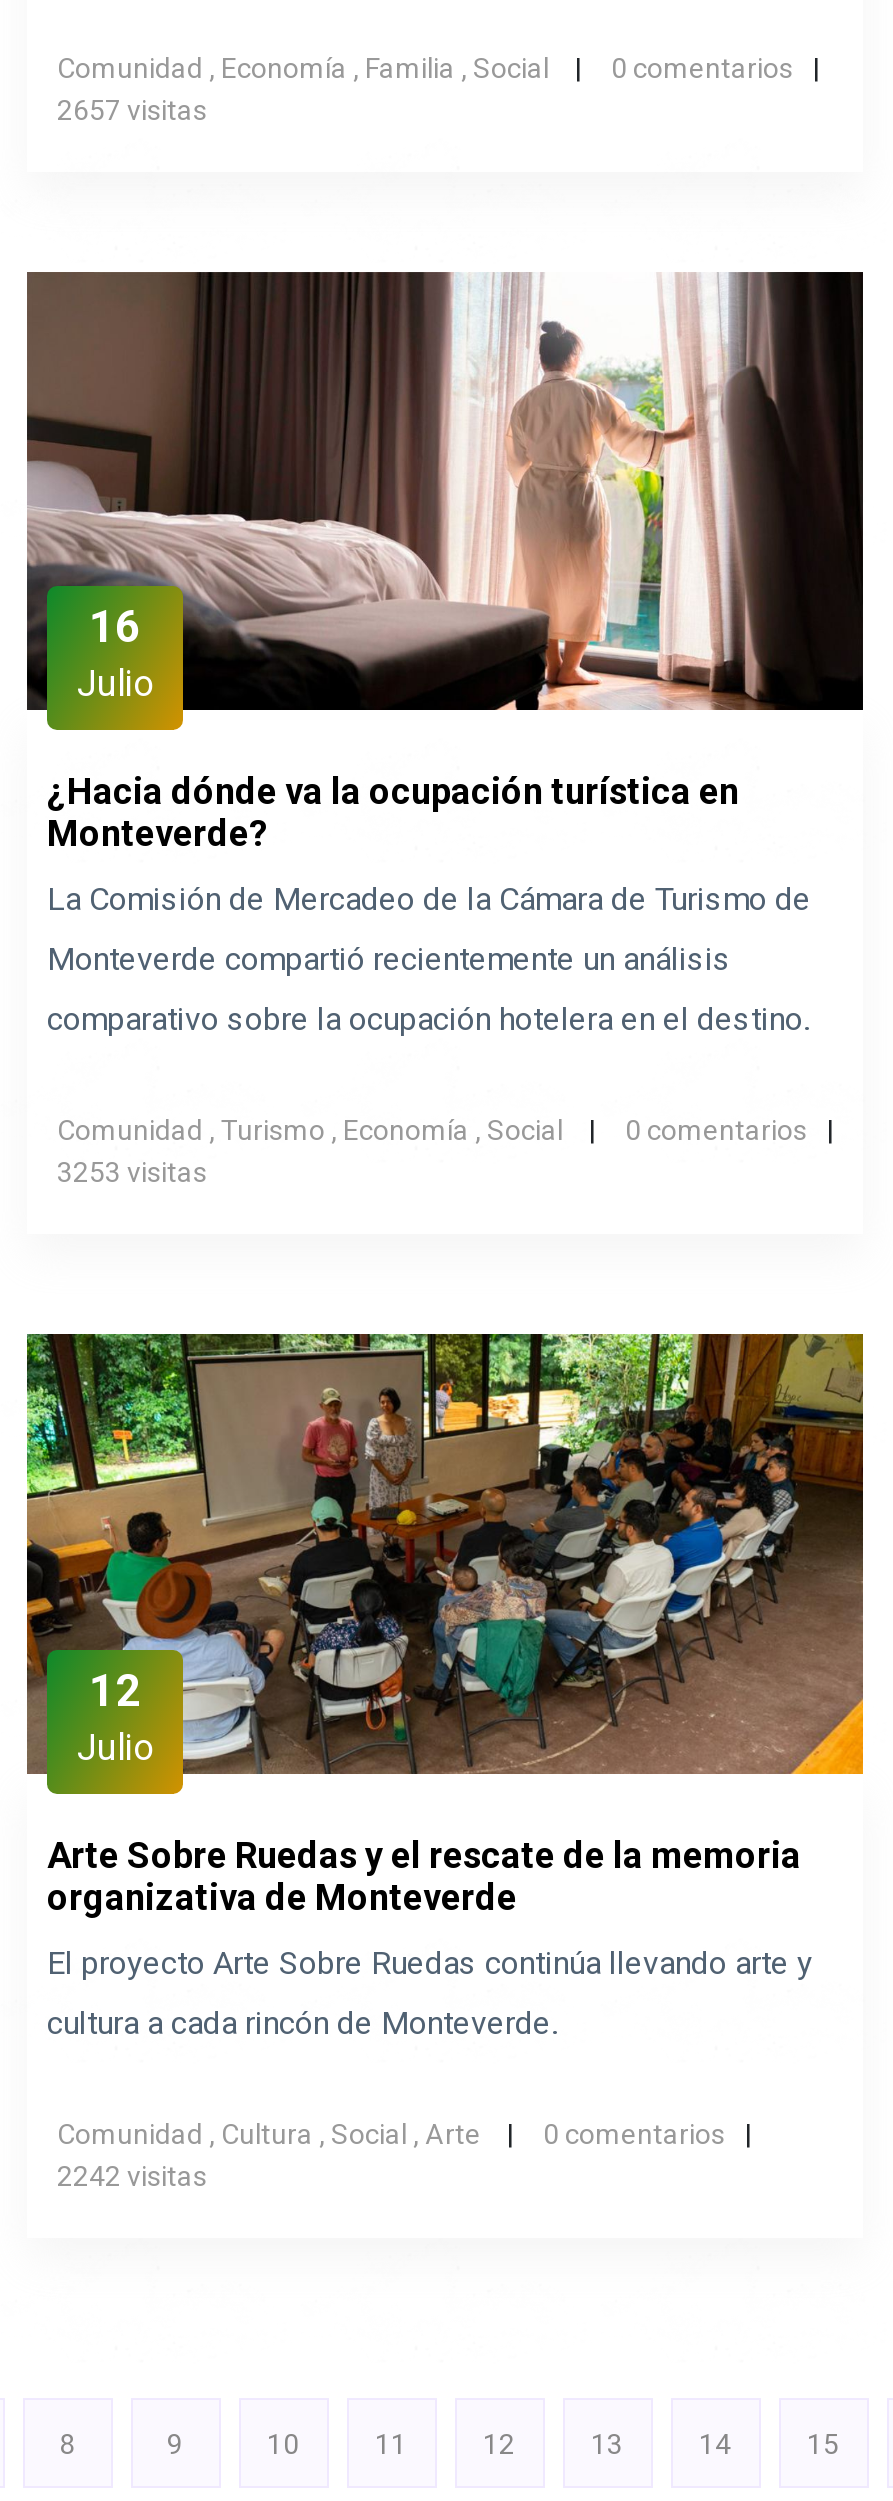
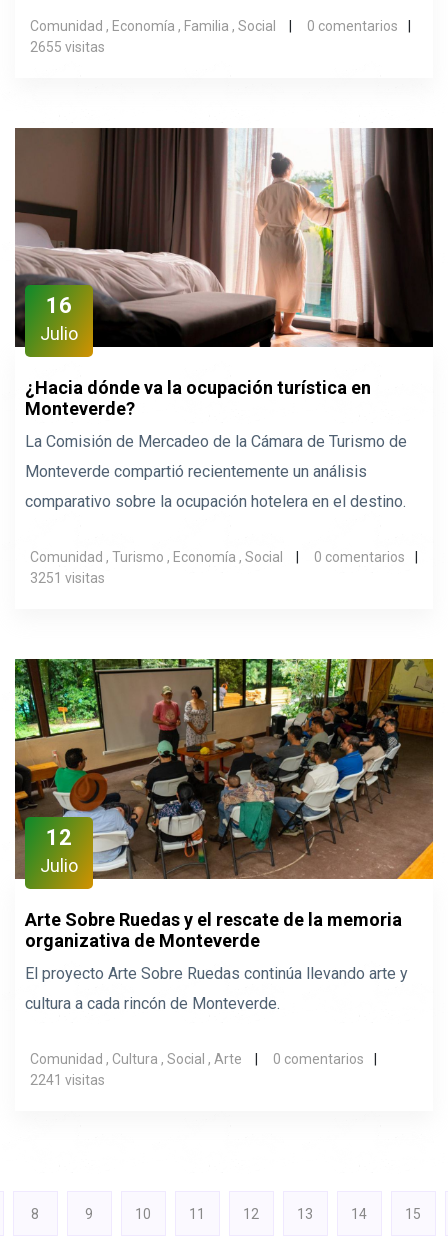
- 2657 visitas
+ 2655 visitas

- 3253 visitas
+ 3251 visitas

- 2242 visitas
+ 2241 visitas
